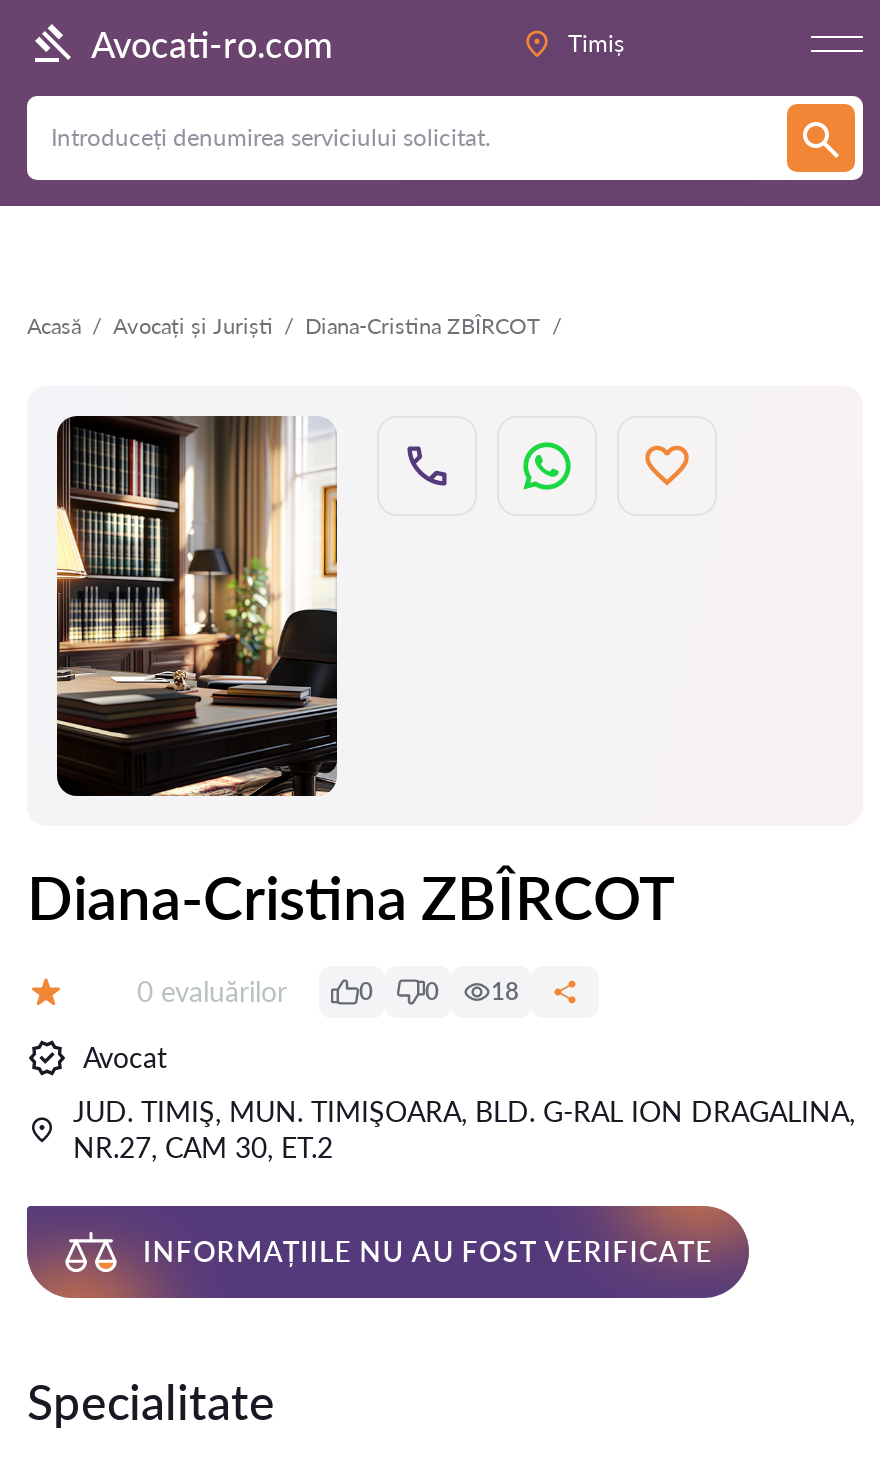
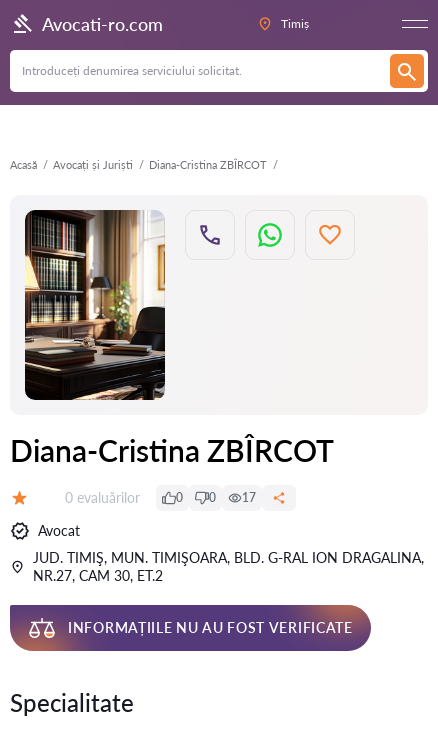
- 18
+ 17
